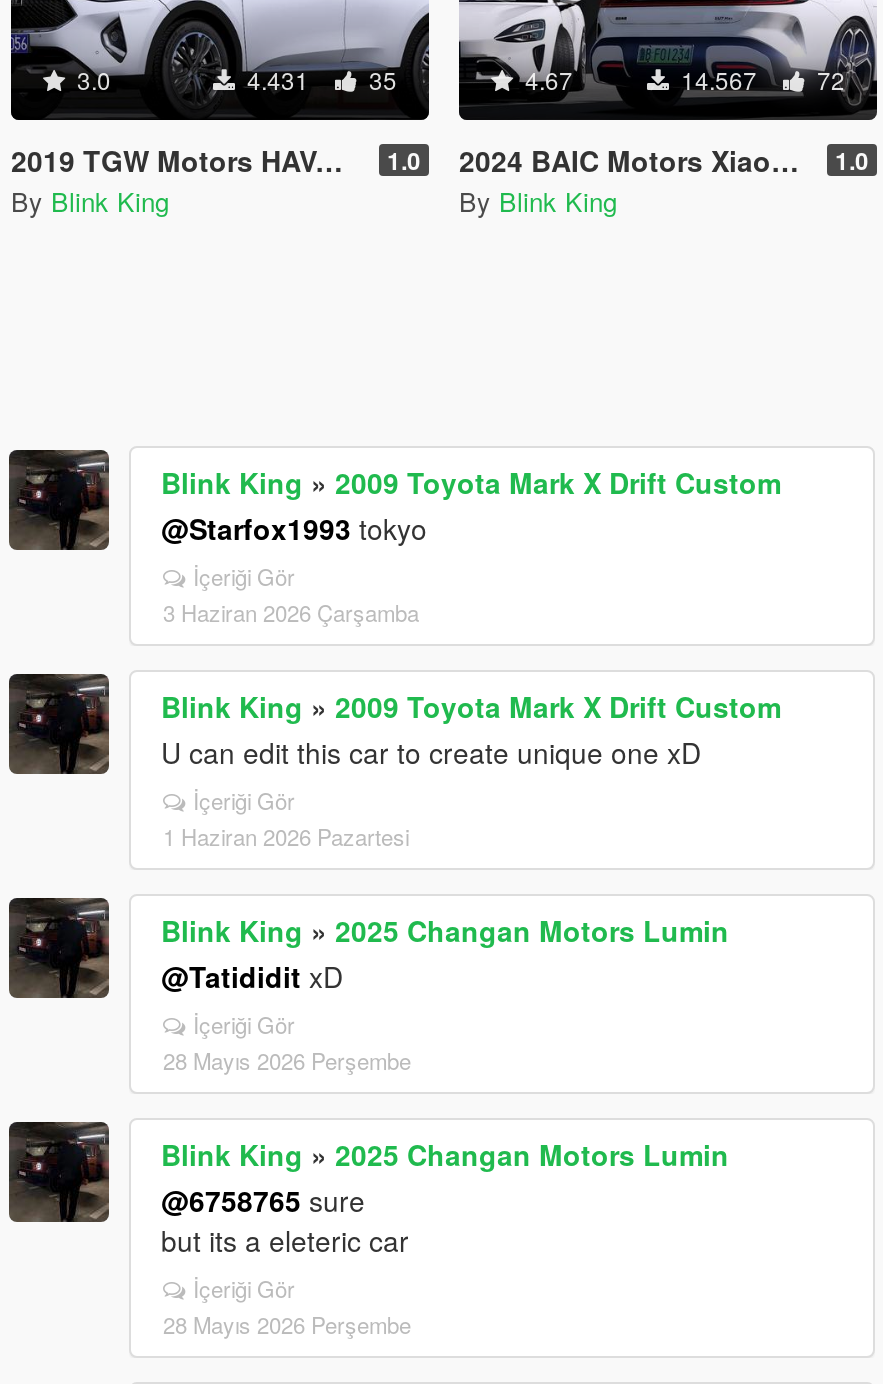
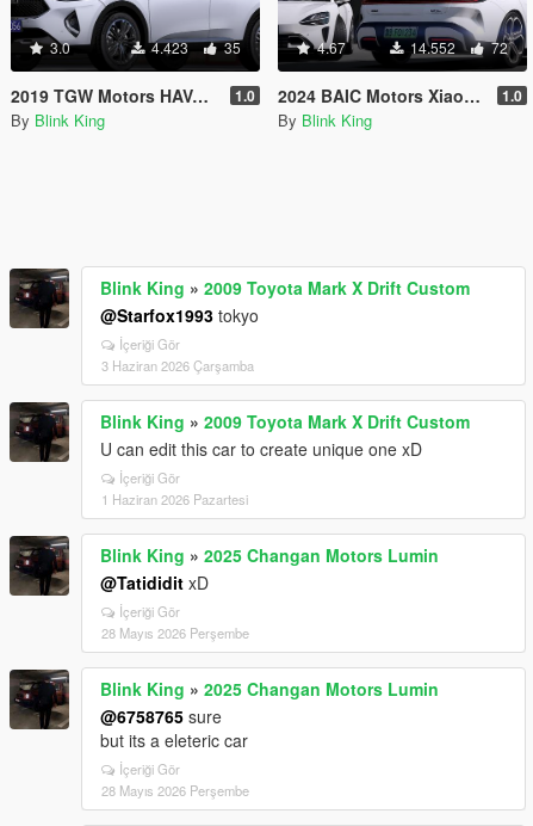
- 4.431 35
+ 4.423 35

- 14.567
+ 14.552
